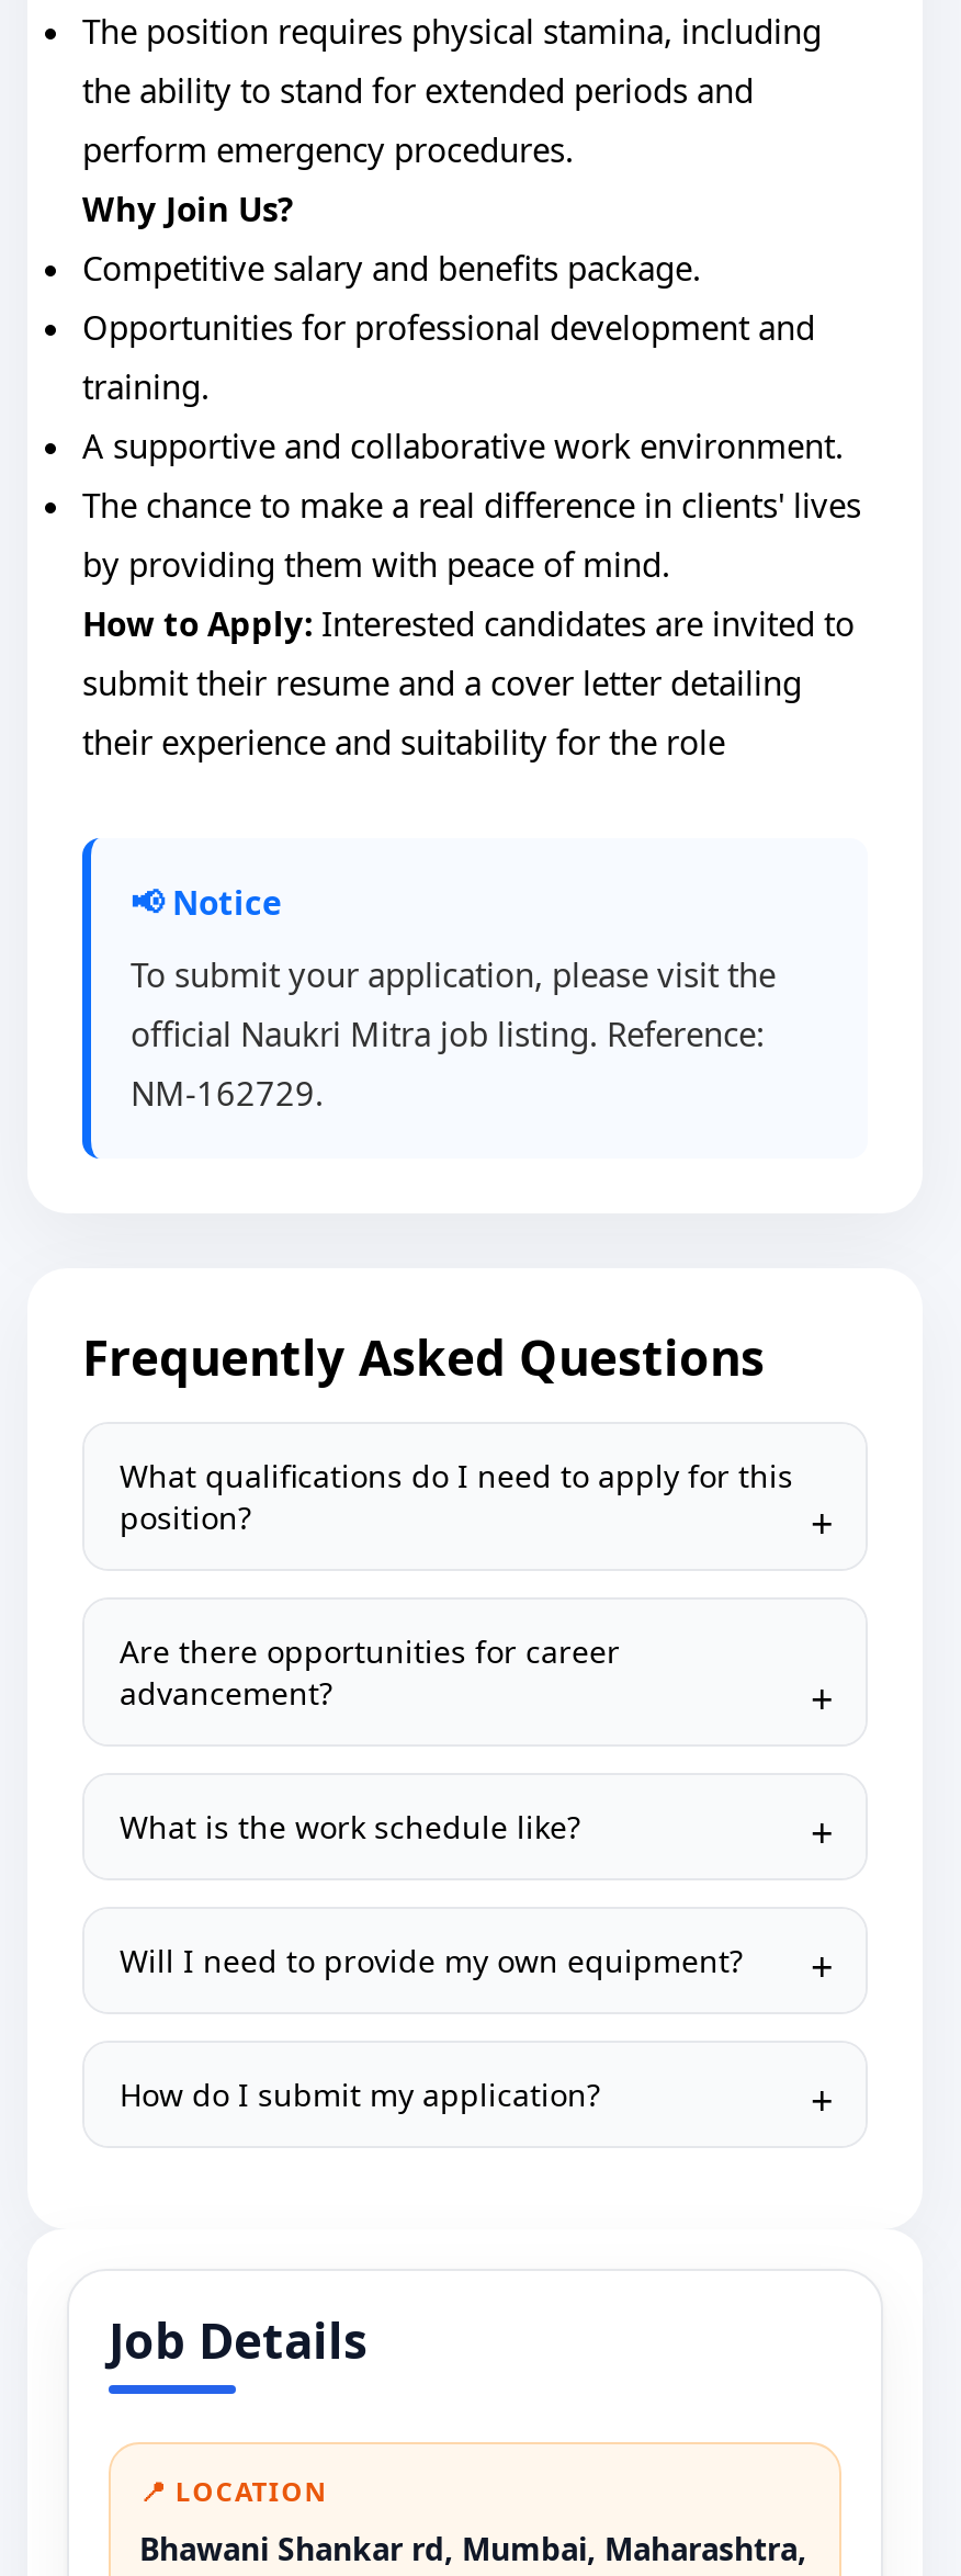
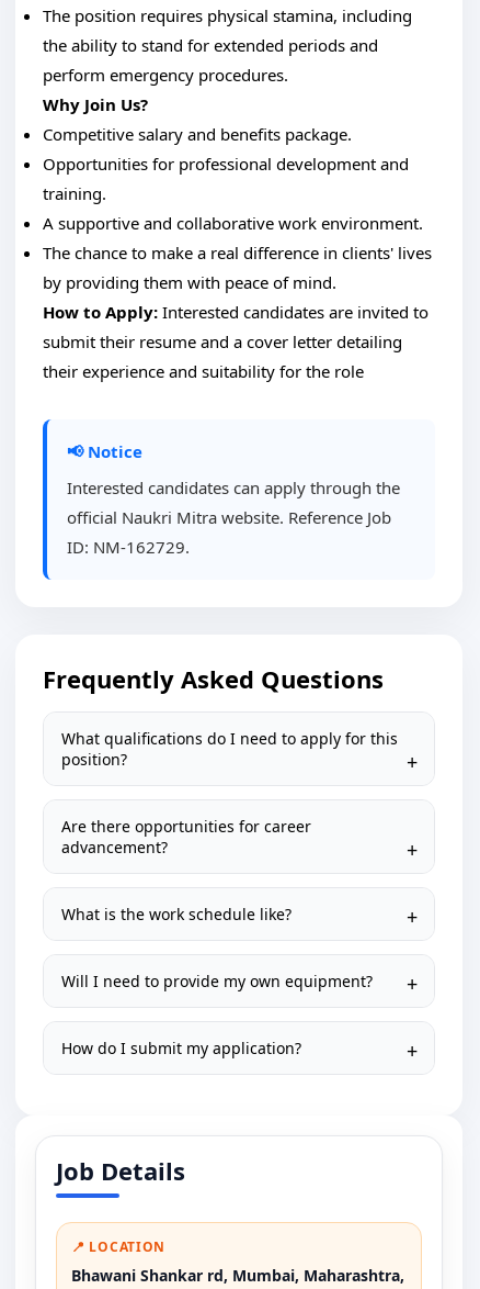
- To submit your application, please visit the
- official Naukri Mitra job listing. Reference:
- NM-162729.
+ Interested candidates can apply through the
+ official Naukri Mitra website. Reference Job
+ ID: NM-162729.
